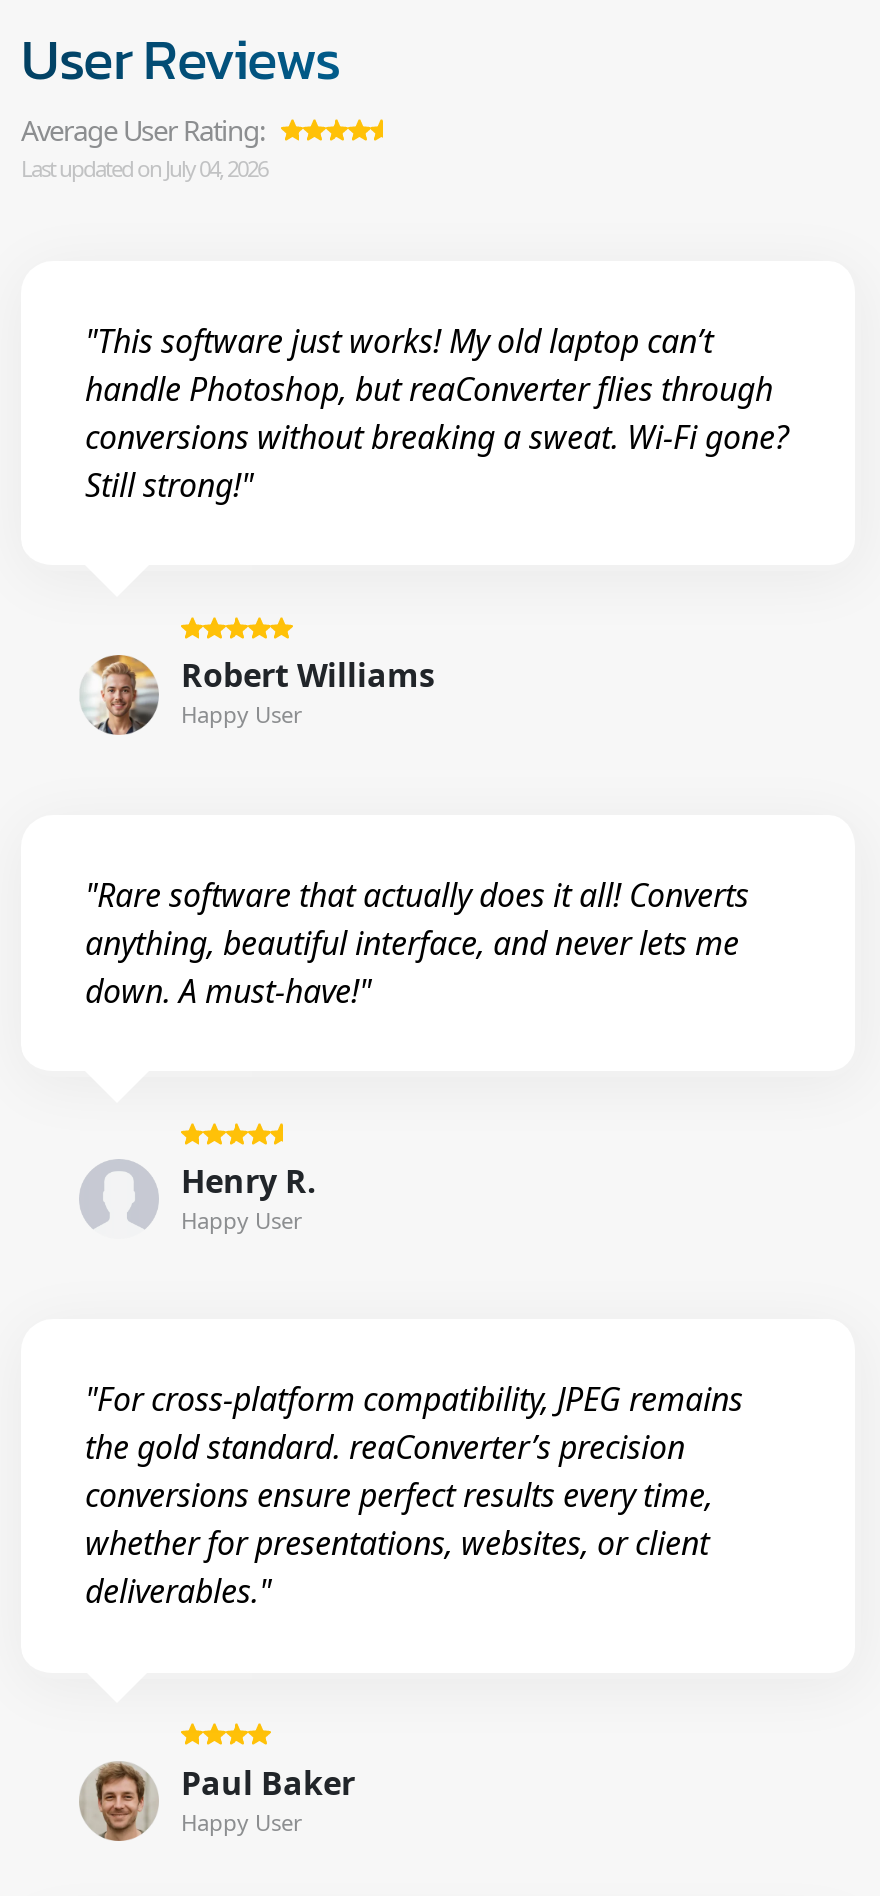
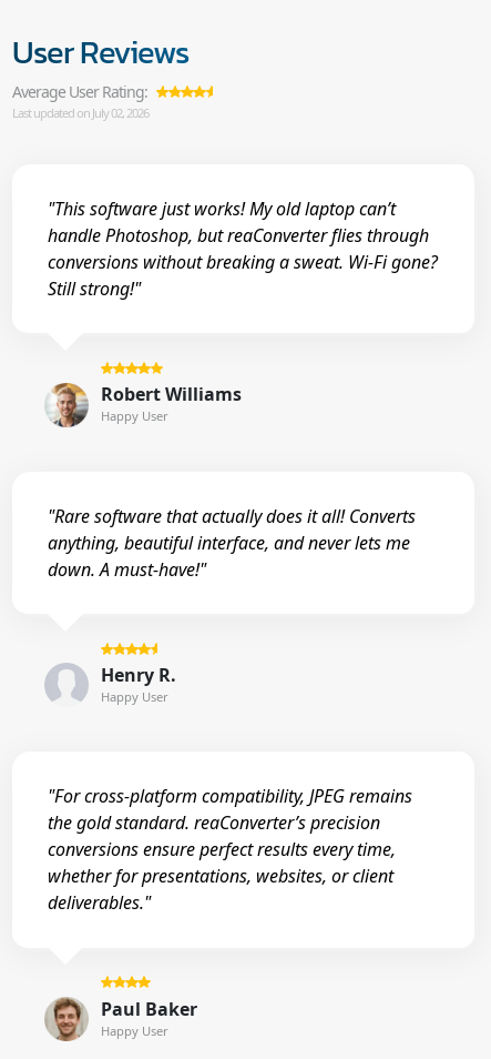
- Last updated on July 04, 2026
+ Last updated on July 02, 2026
